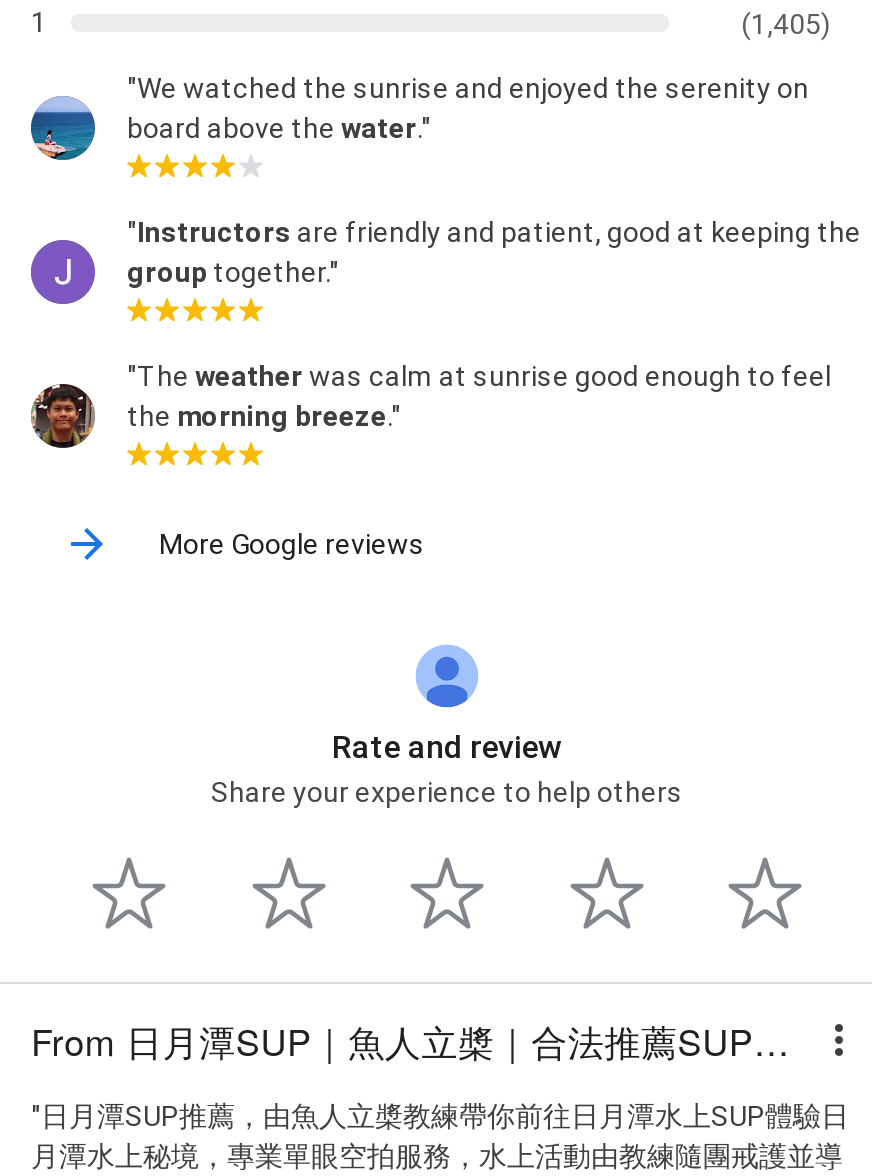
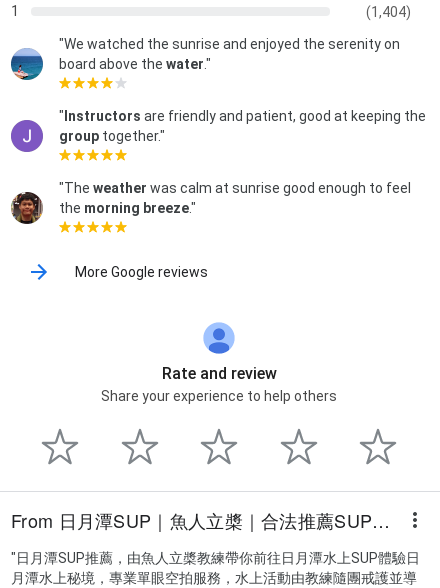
- (1,405)
+ (1,404)
